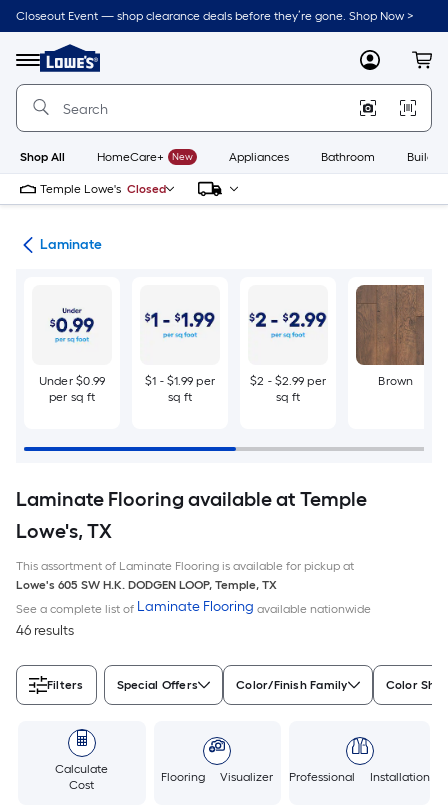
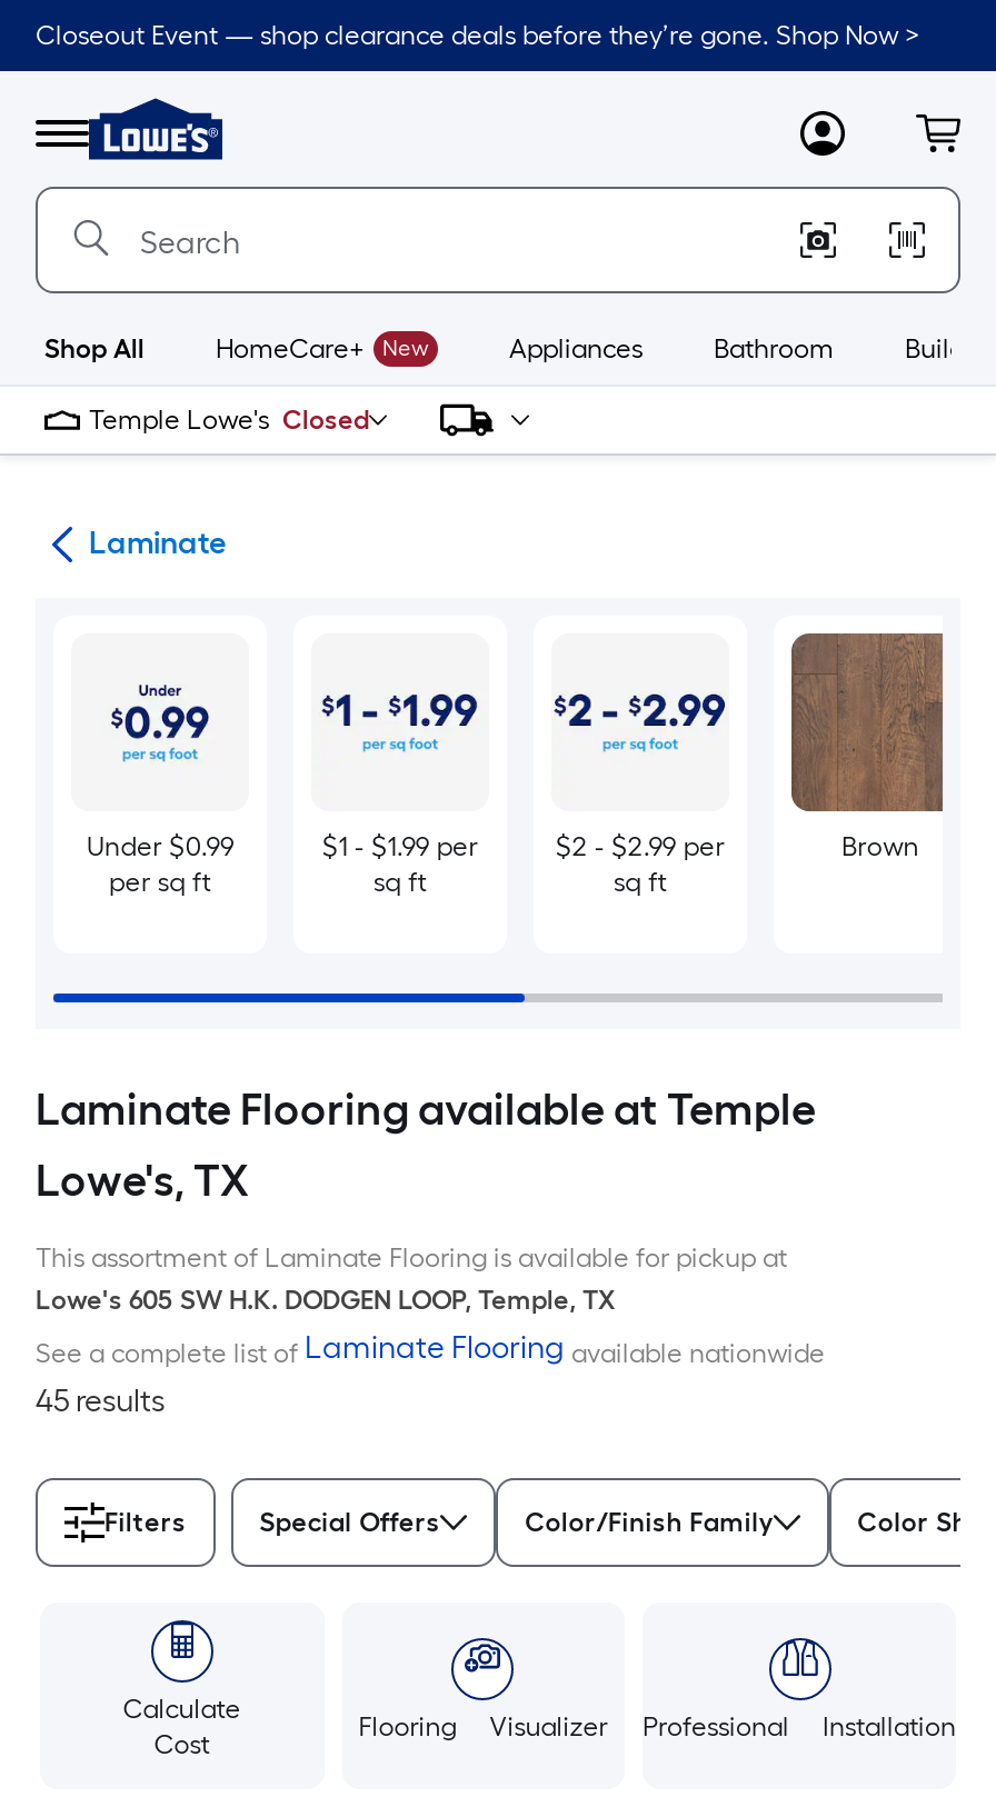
- 46 results
+ 45 results
